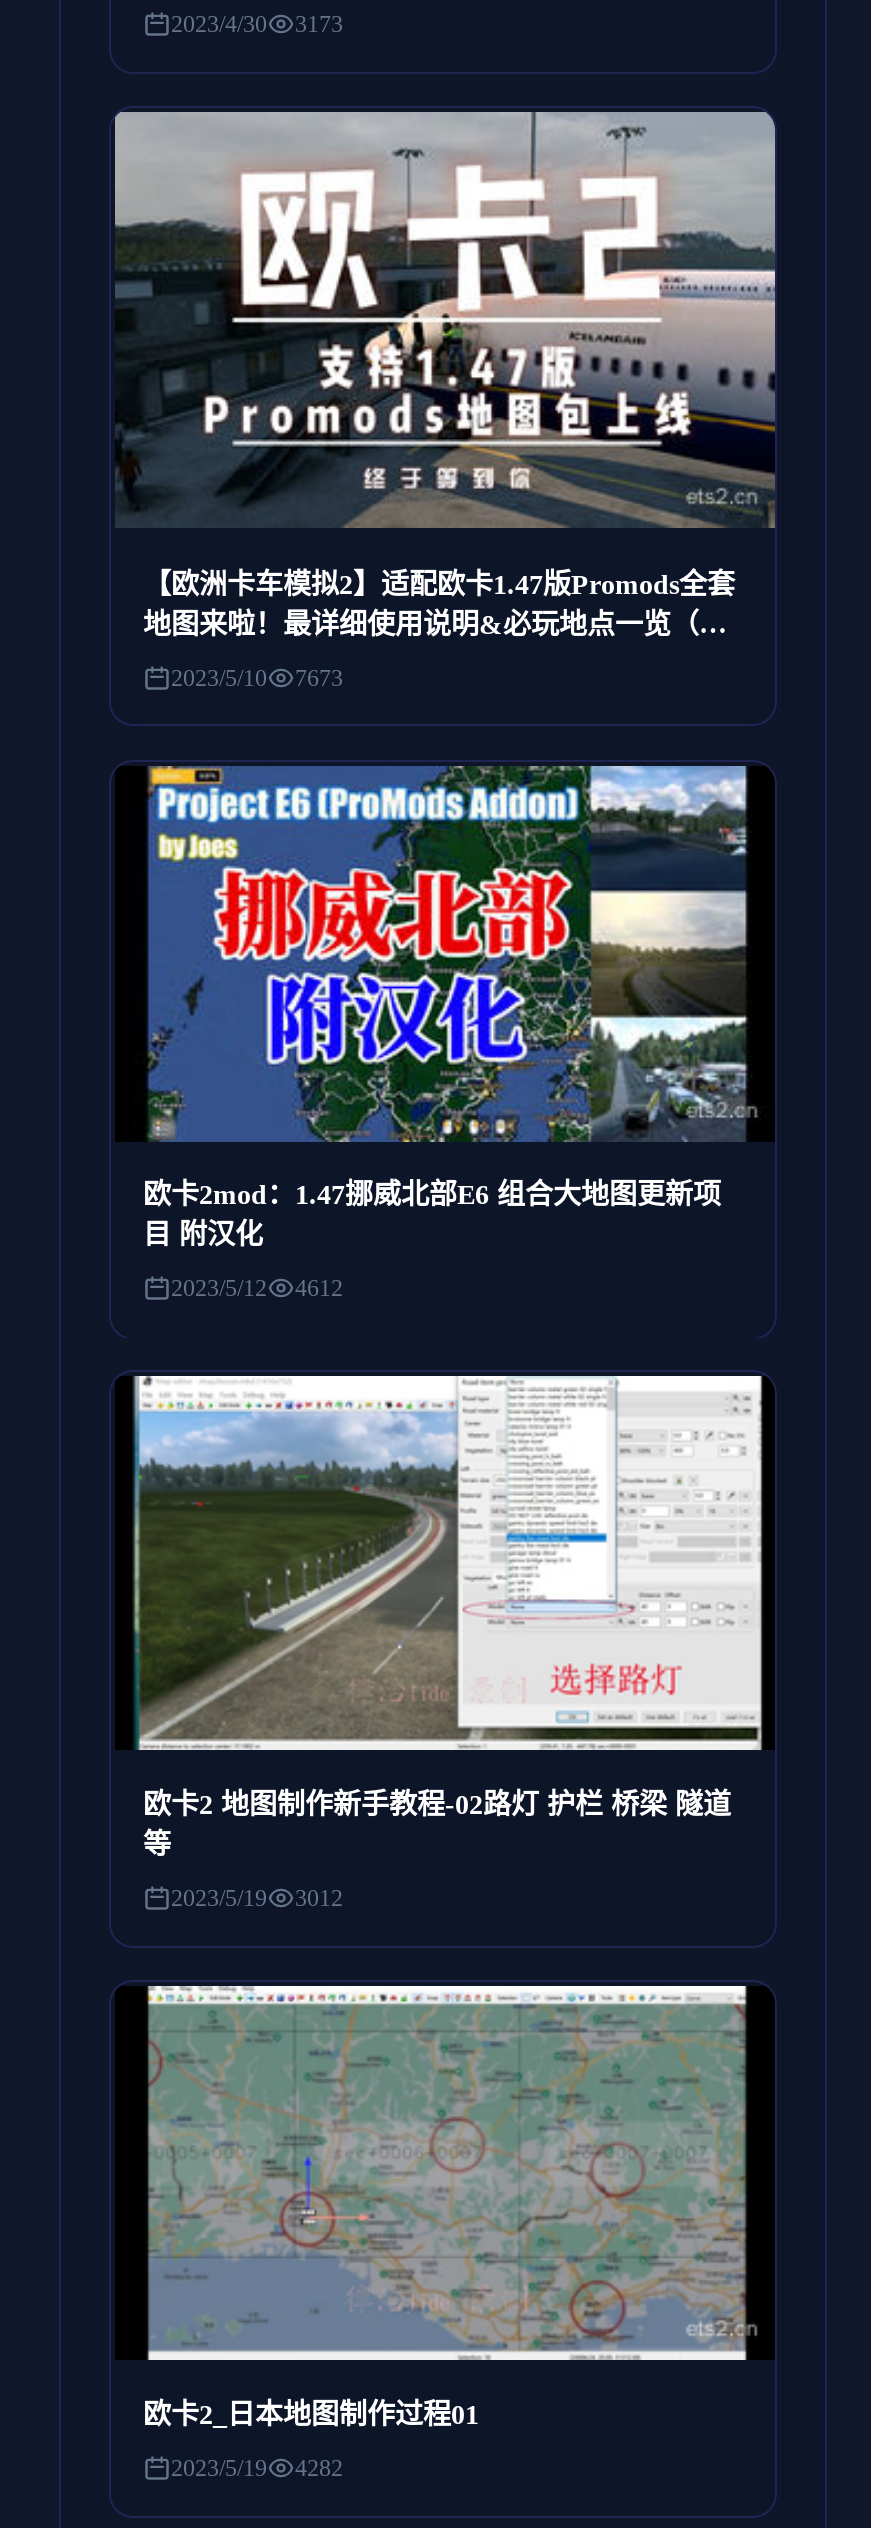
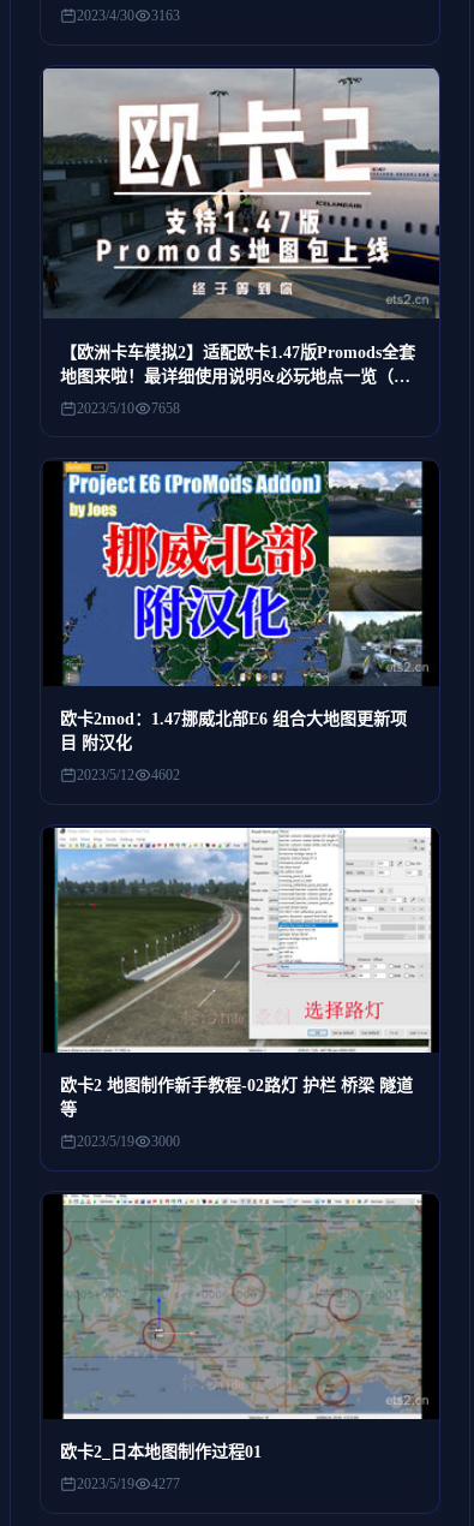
- 2023/4/30 3173
+ 2023/4/30 3163

- 7673
+ 7658

- 2023/5/12 4612
+ 2023/5/12 4602

- 2023/5/19 3012
+ 2023/5/19 3000

- 2023/5/19 4282
+ 2023/5/19 4277
